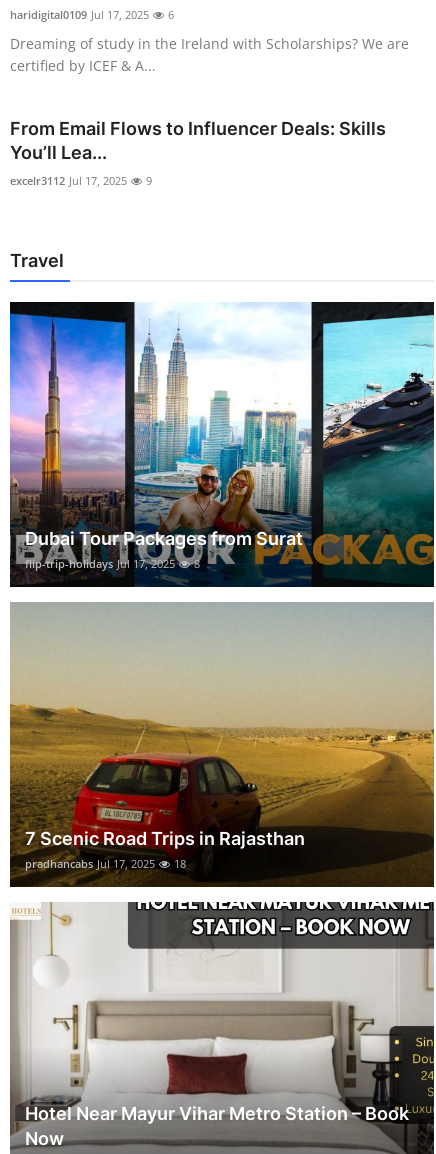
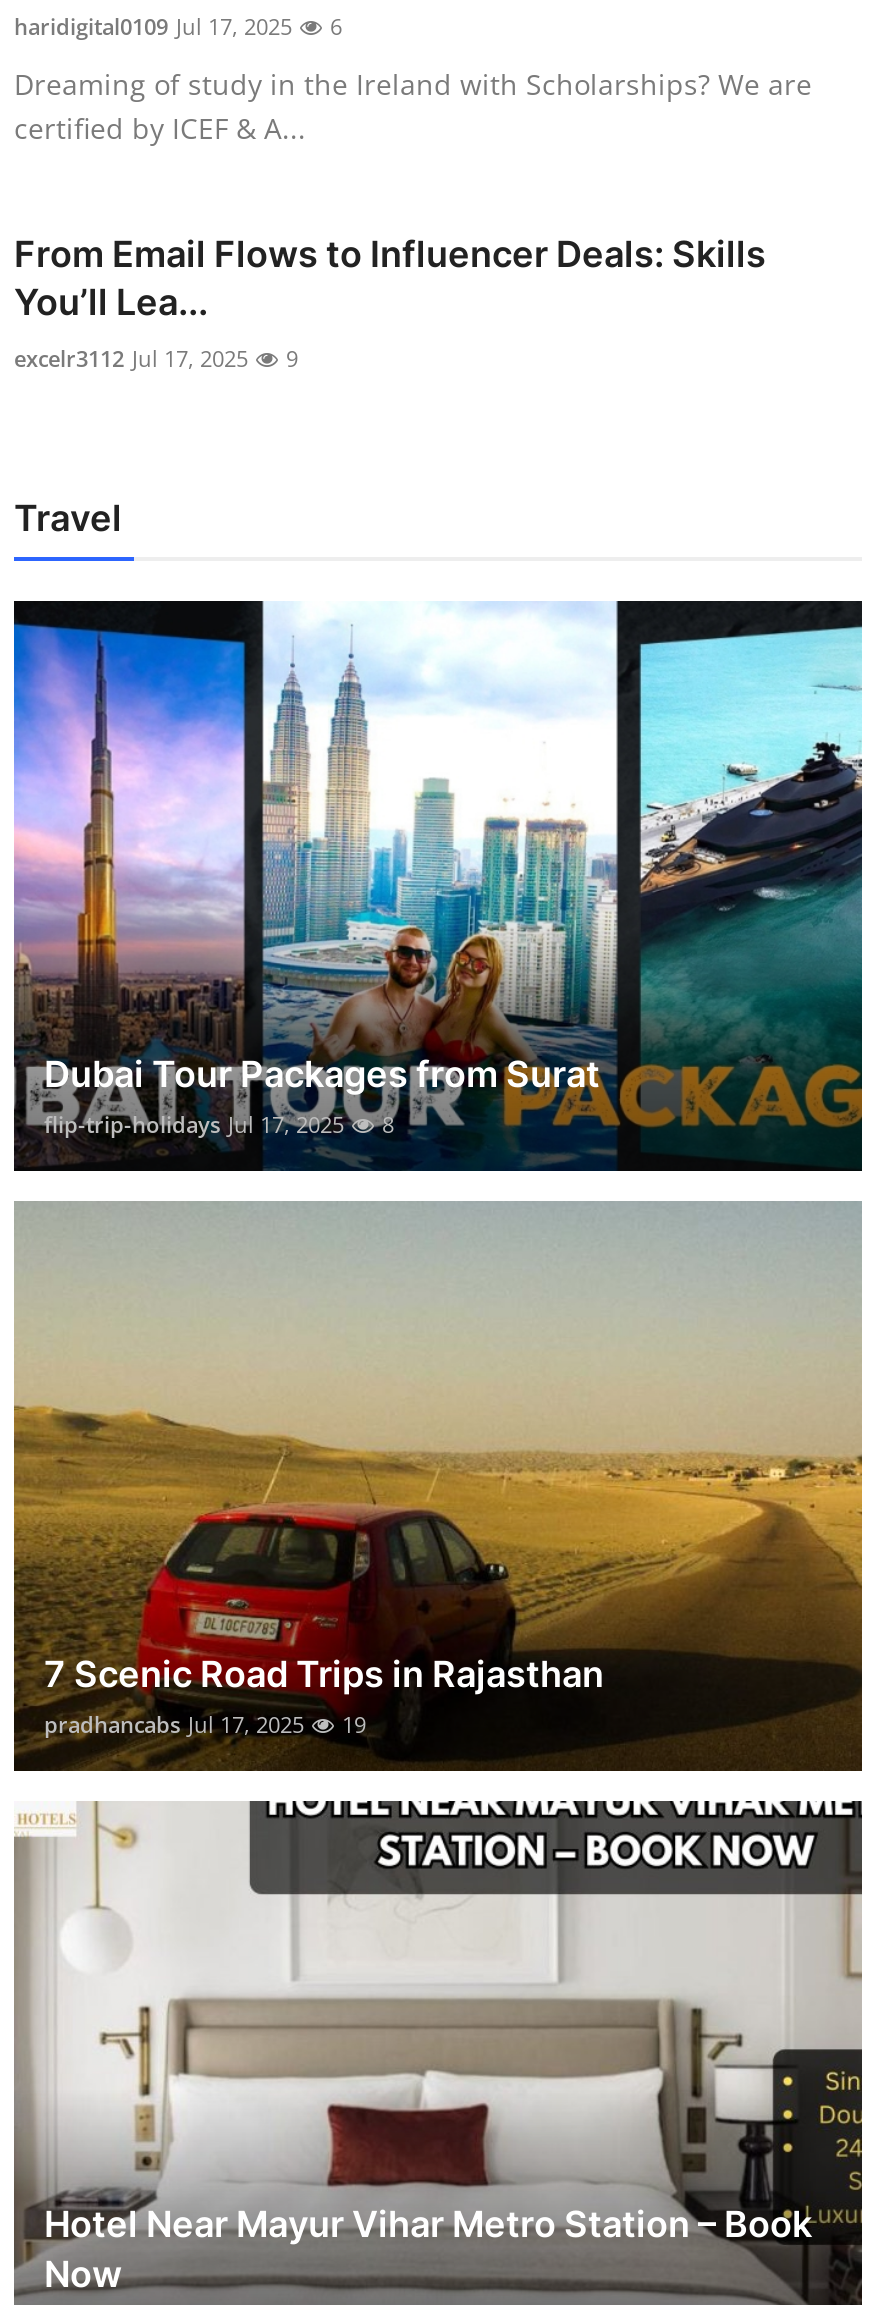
- pradhancabs Jul 17, 2025 18
+ pradhancabs Jul 17, 2025 19
